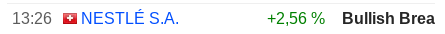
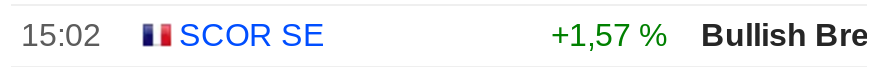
- 13:26
- NESTLÉ S.A.
- +2,56 %
+ 15:02
+ SCOR SE
+ +1,57 %
